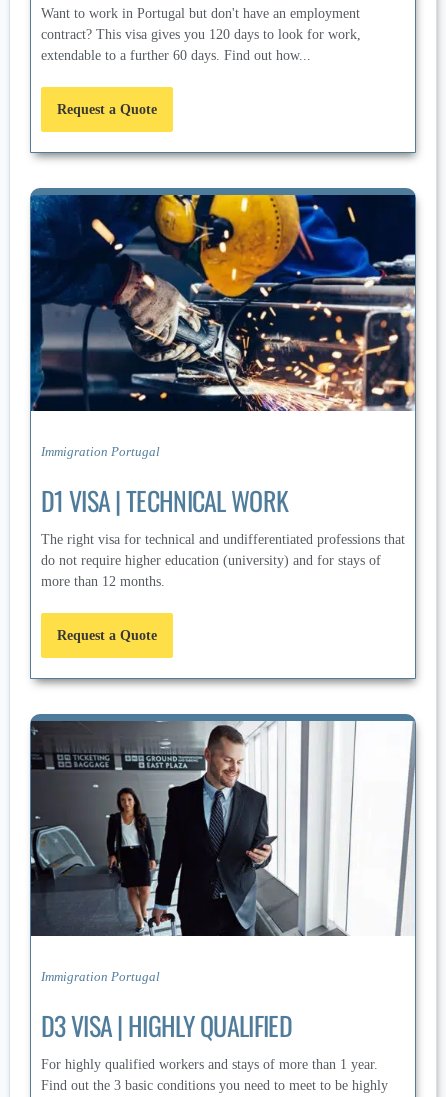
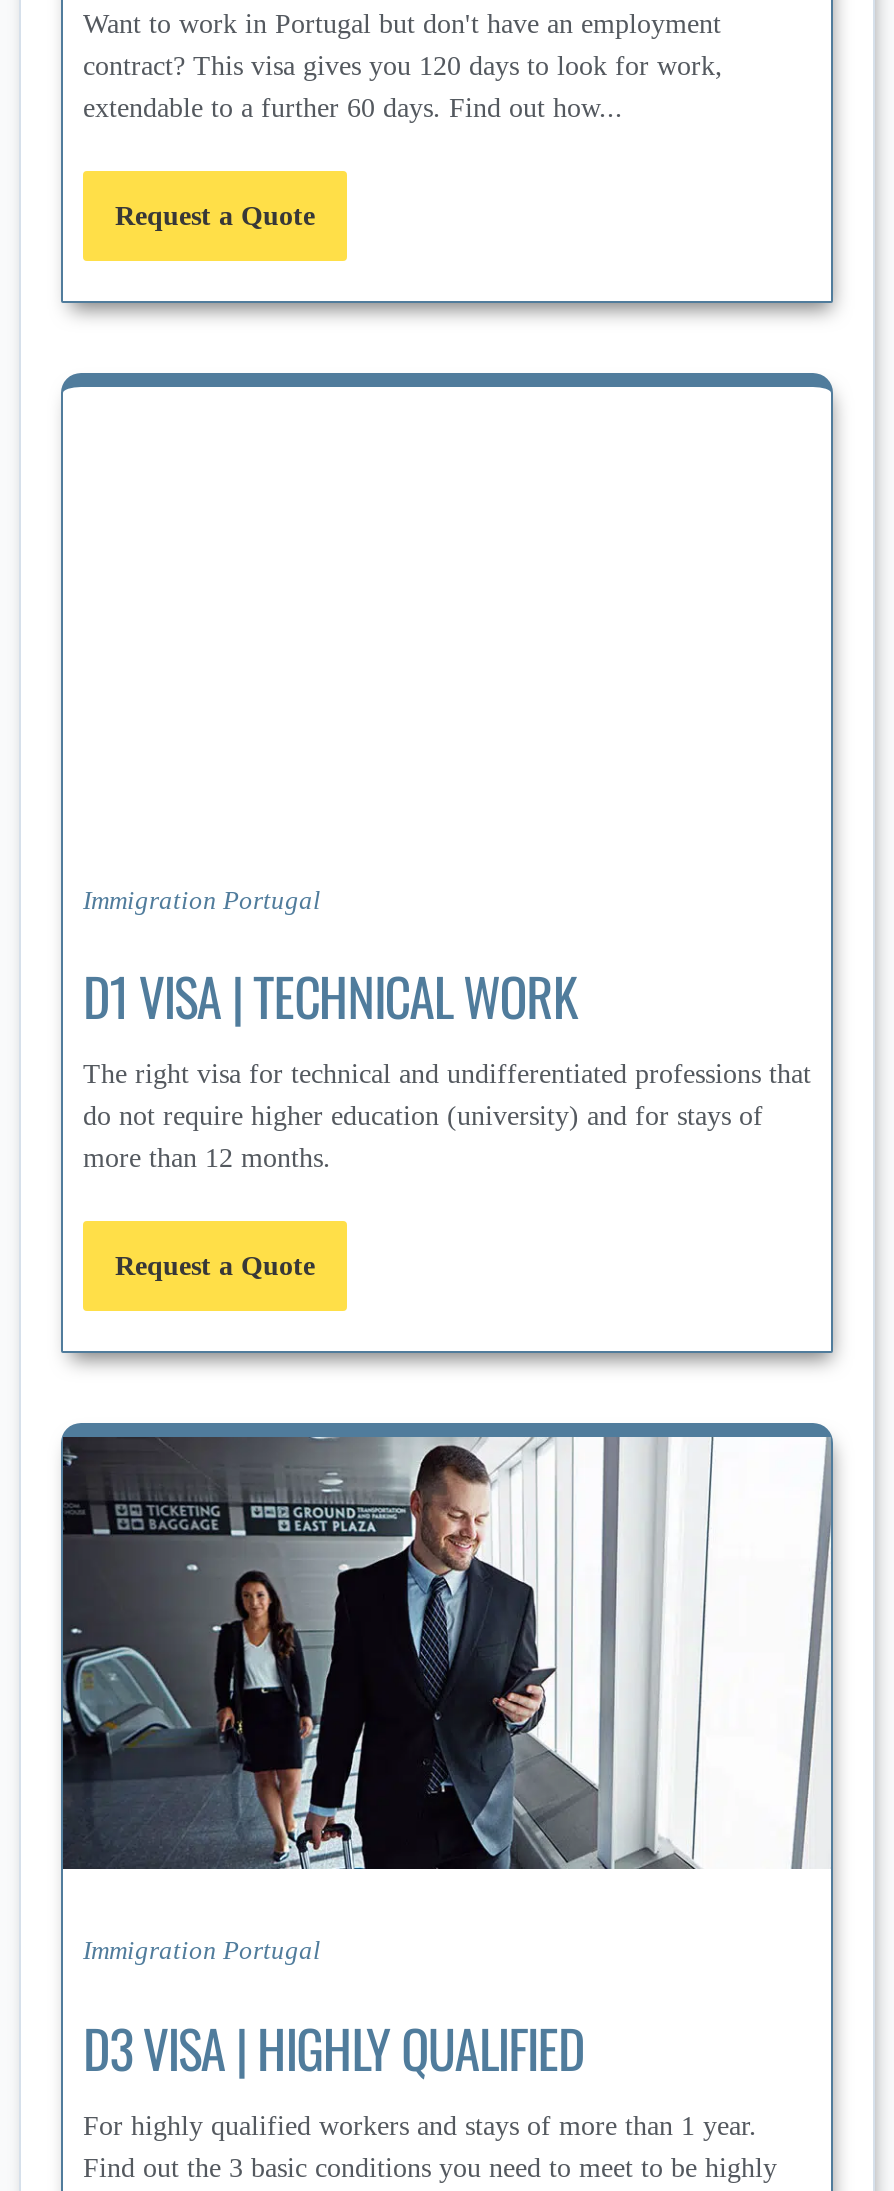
- [image]
